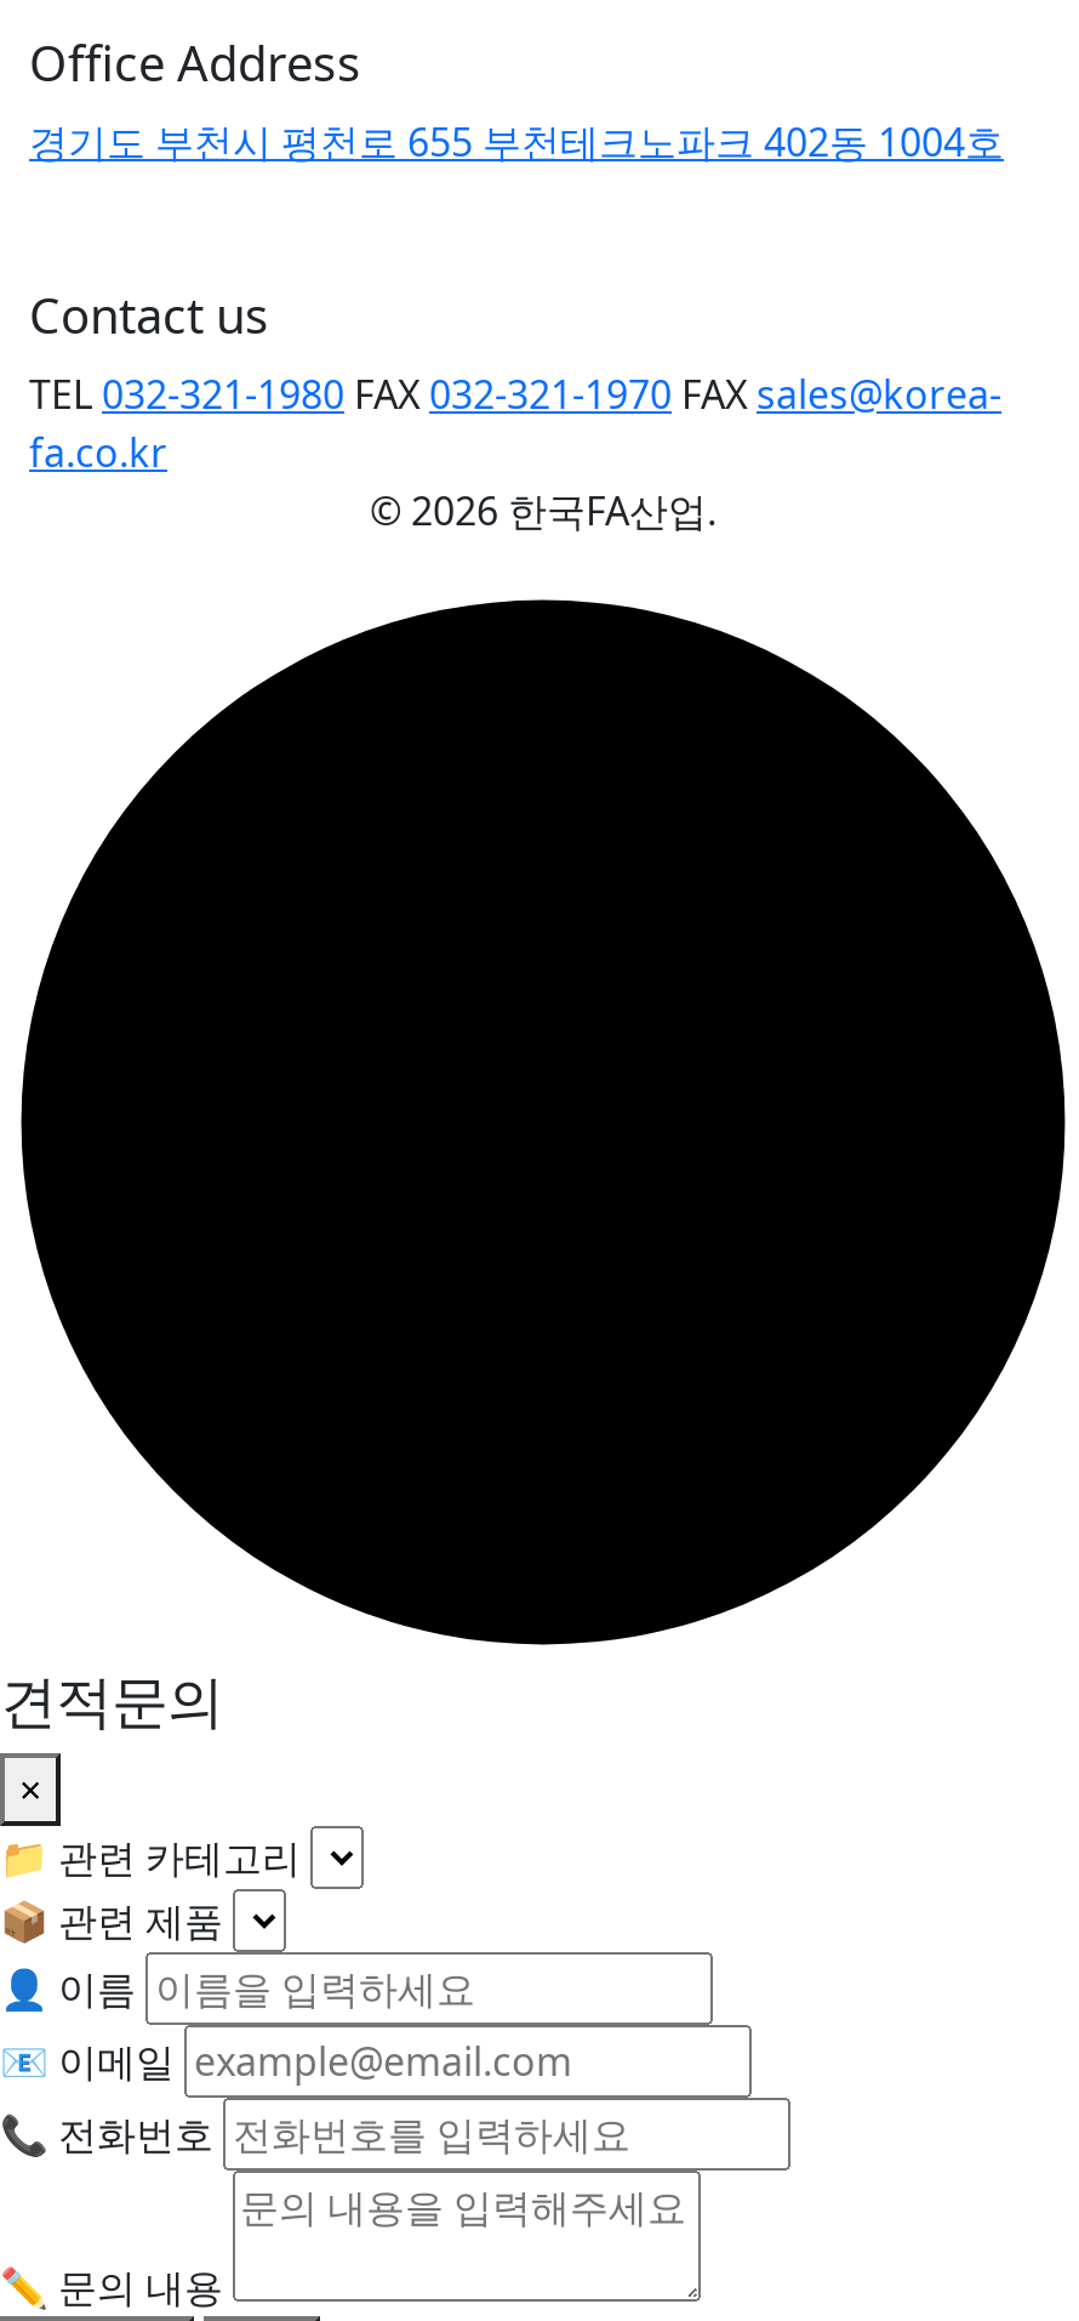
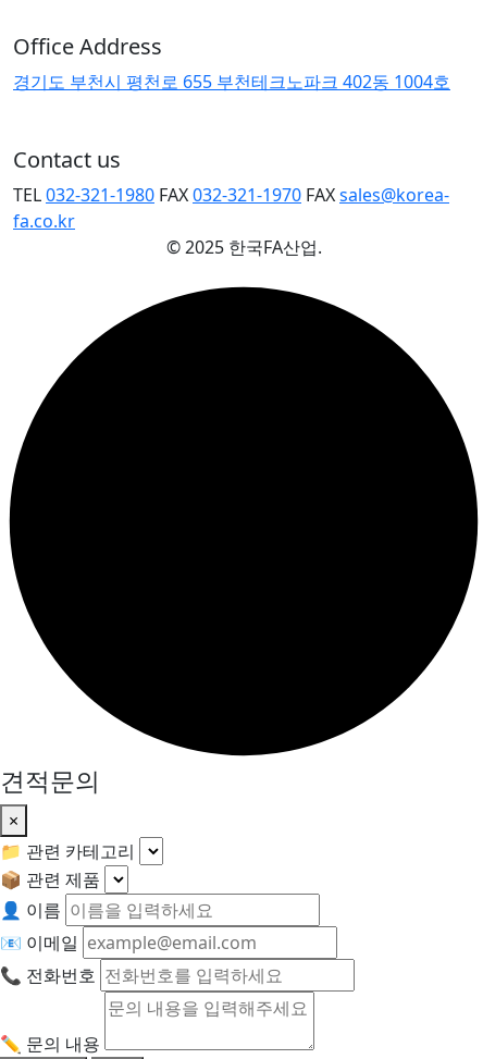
- © 2026 한국FA산업.
+ © 2025 한국FA산업.
